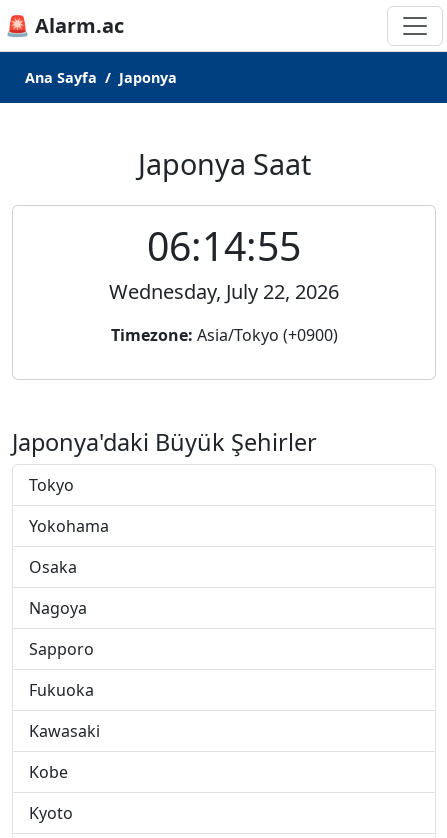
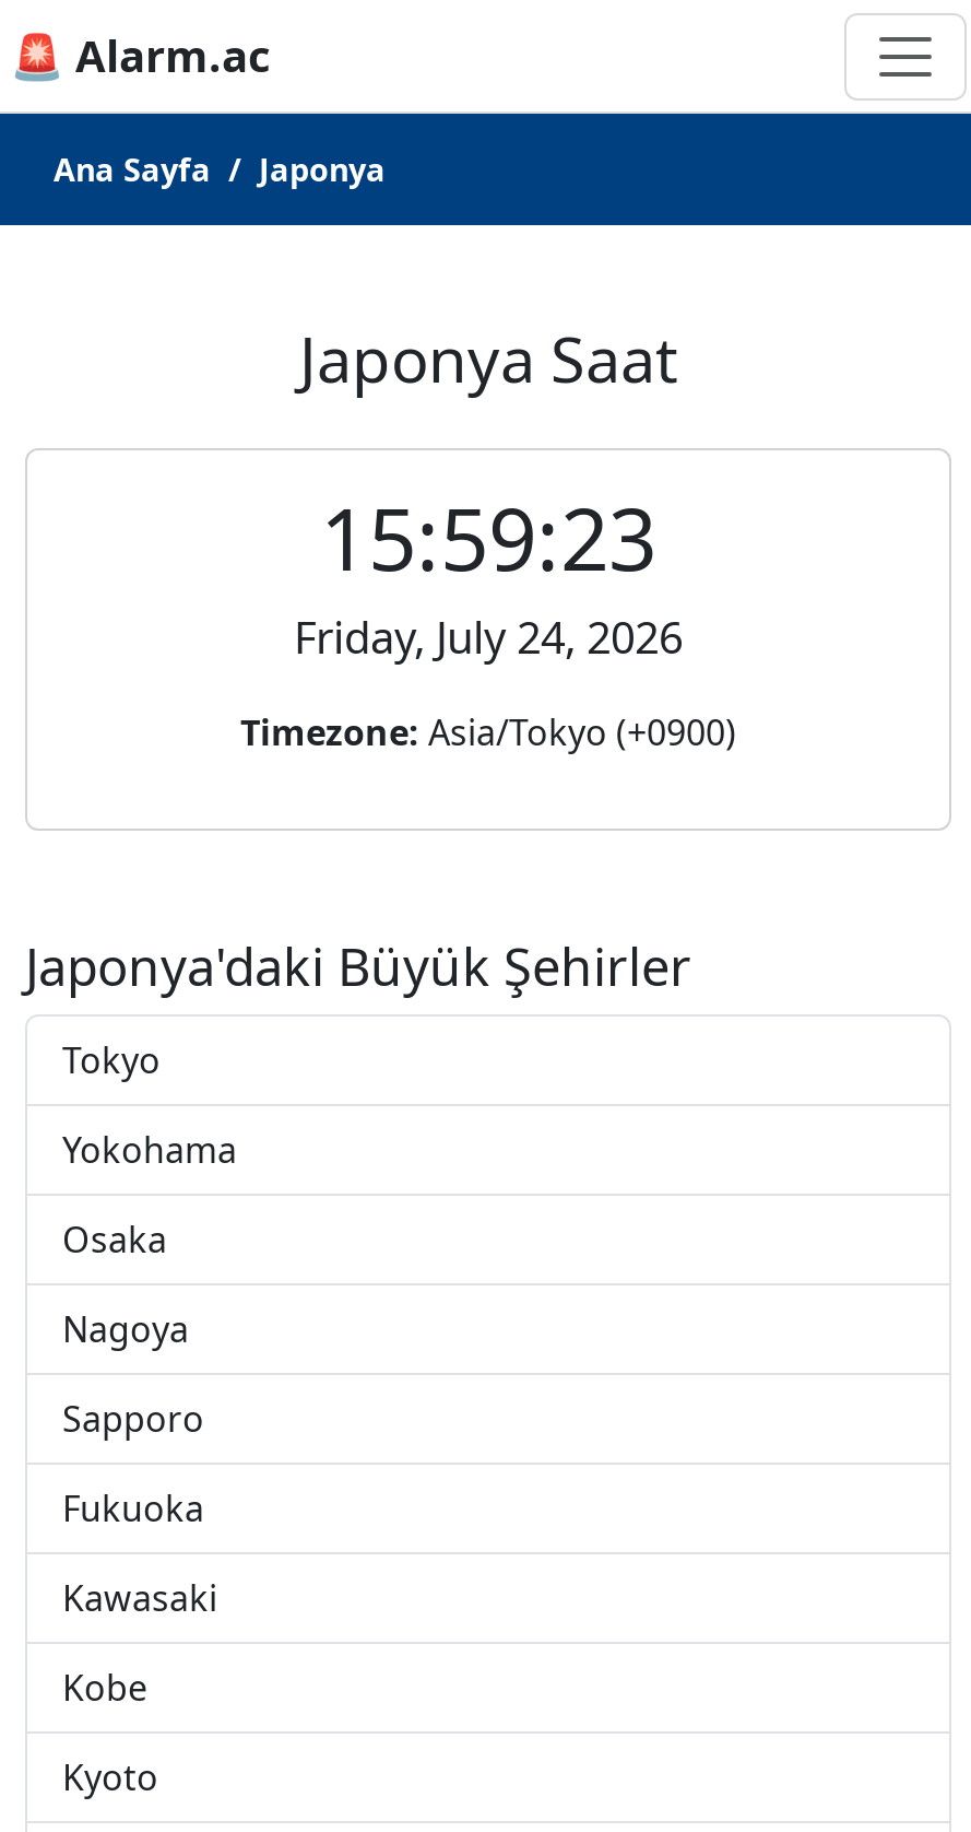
- 06:14:55
+ 15:59:23

- Wednesday, July 22, 2026
+ Friday, July 24, 2026
